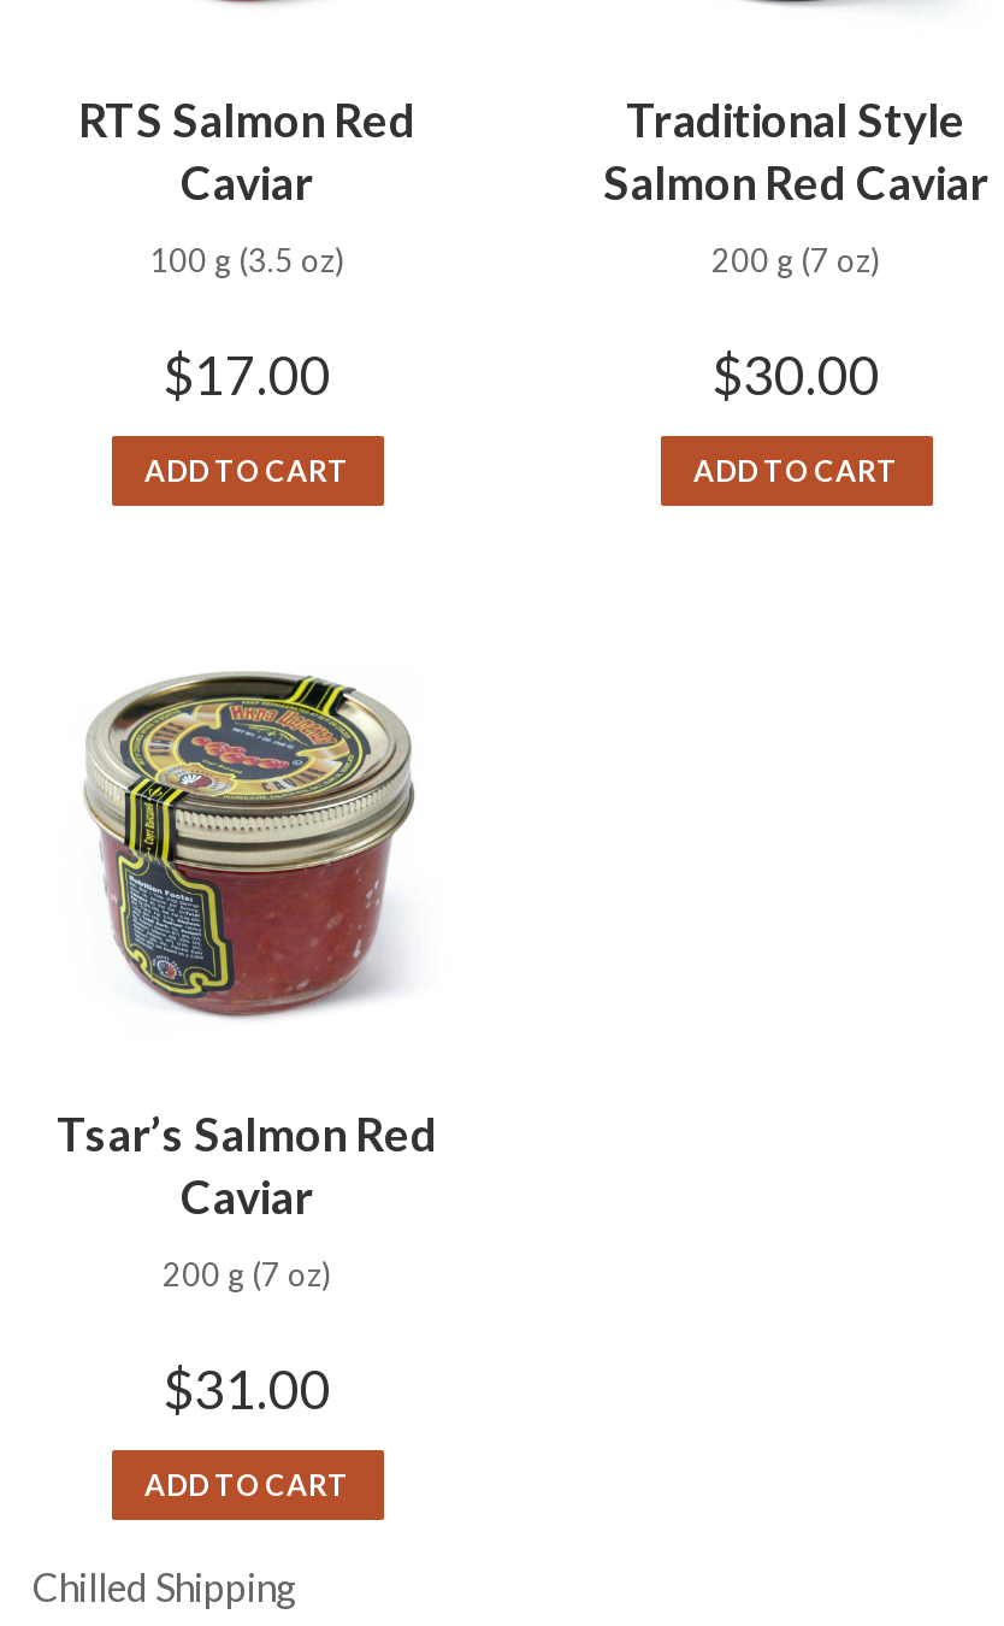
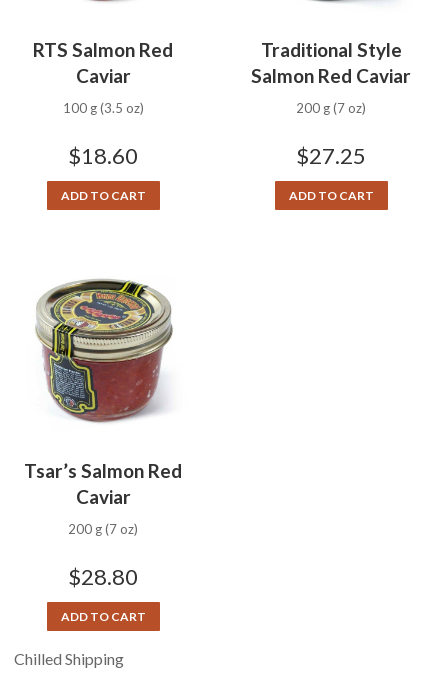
- $17.00
+ $18.60

- $30.00
+ $27.25

- $31.00
+ $28.80
